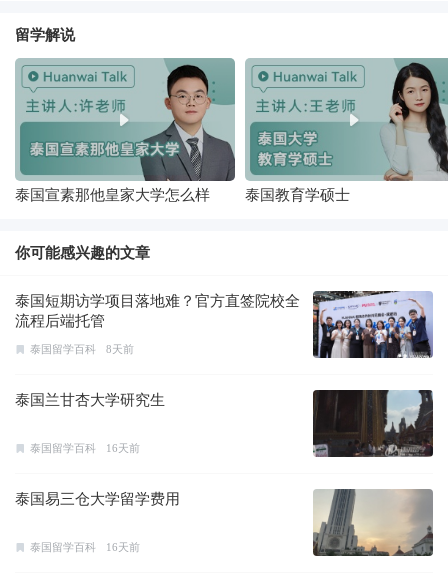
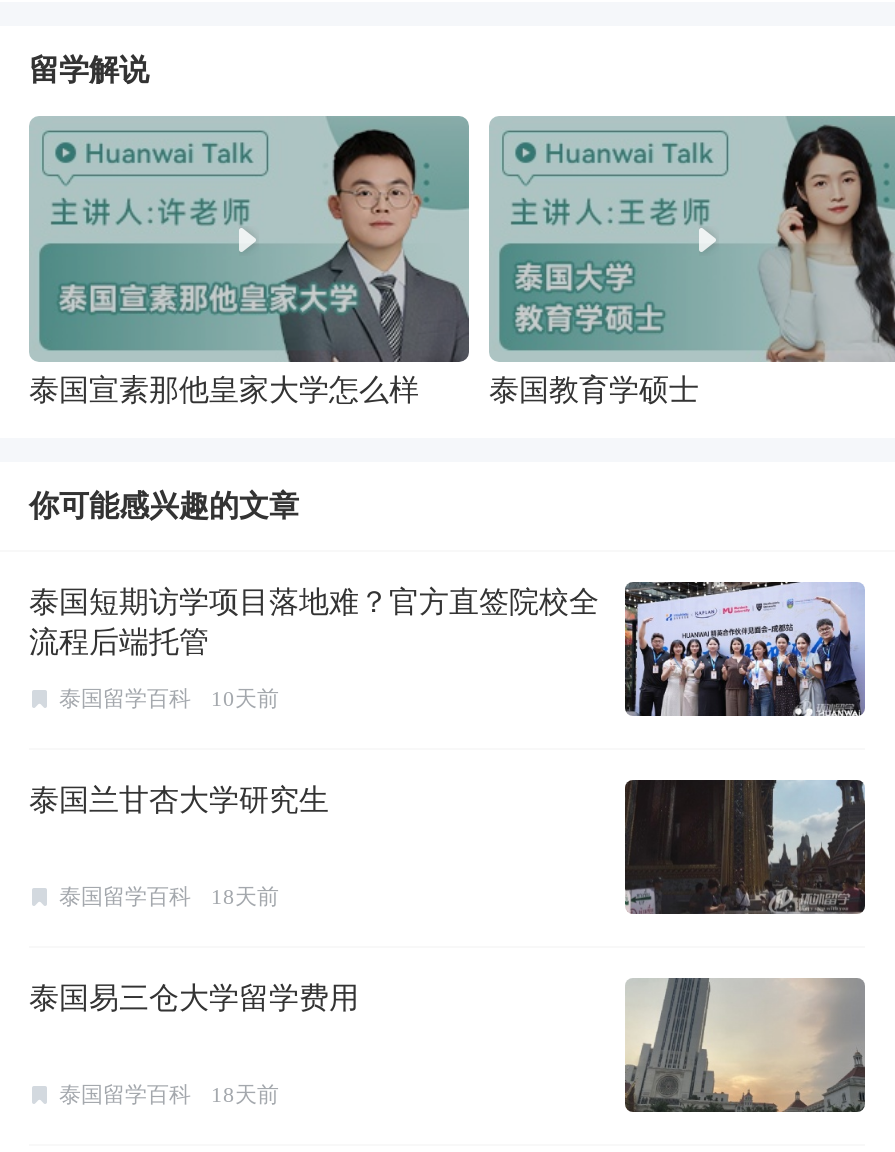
- 泰国留学百科 8天前
+ 泰国留学百科 10天前

- 泰国留学百科 16天前
+ 泰国留学百科 18天前

- 泰国留学百科 16天前
+ 泰国留学百科 18天前
